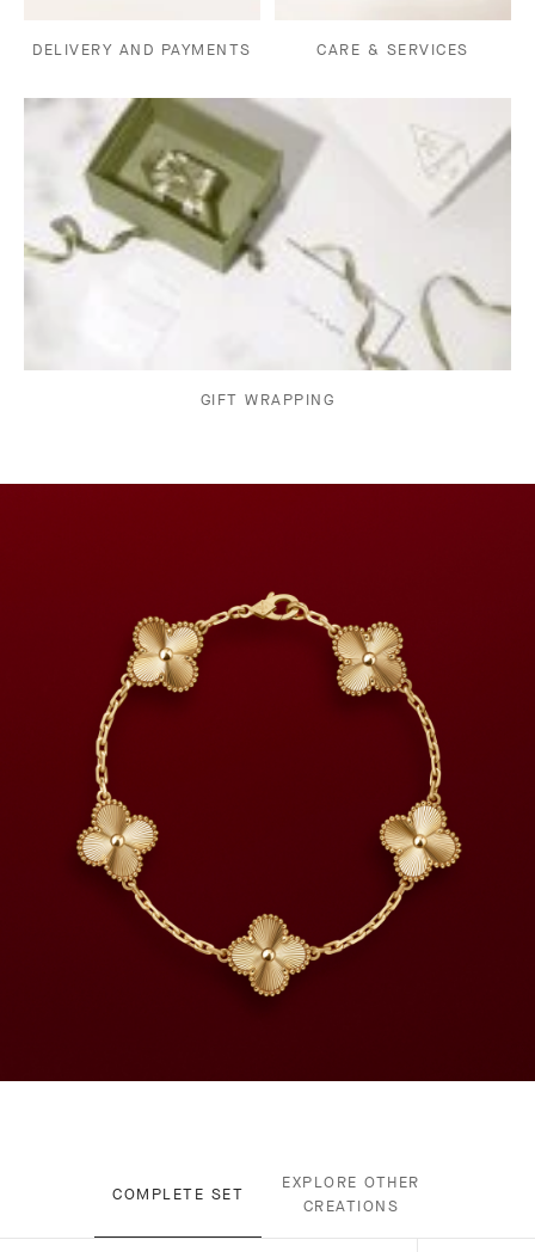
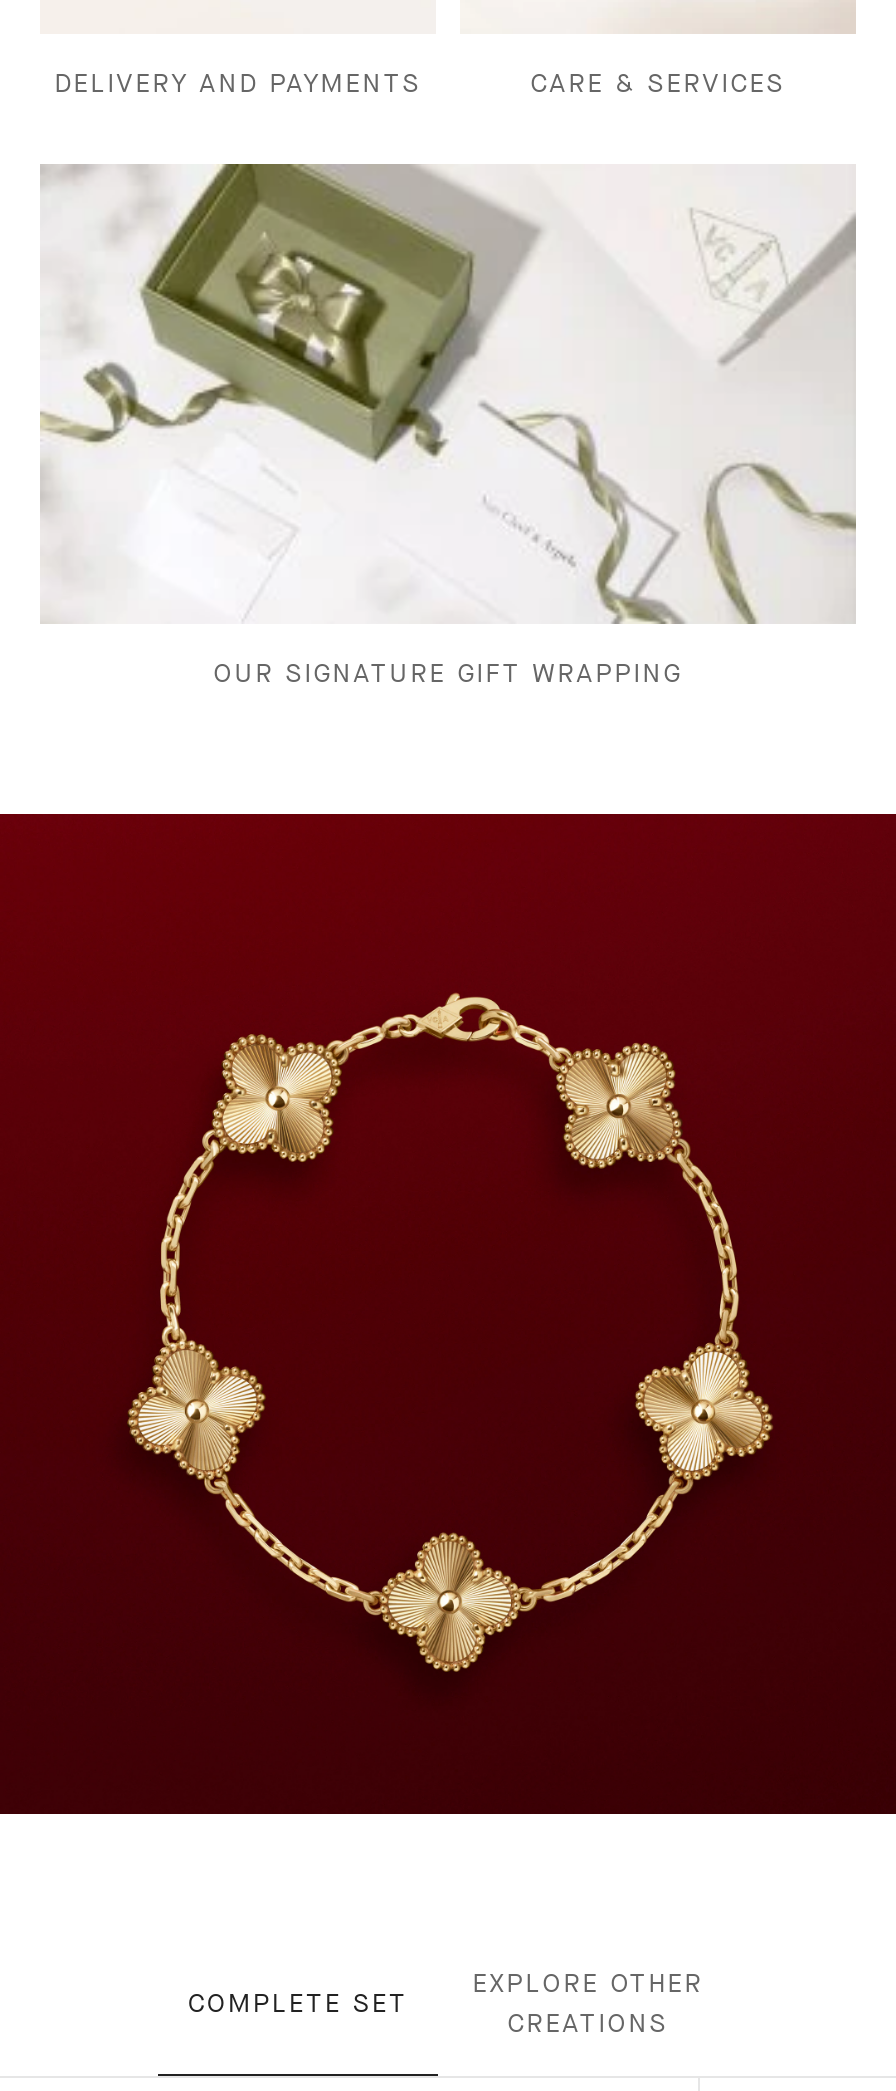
- GIFT WRAPPING
+ OUR SIGNATURE GIFT WRAPPING
